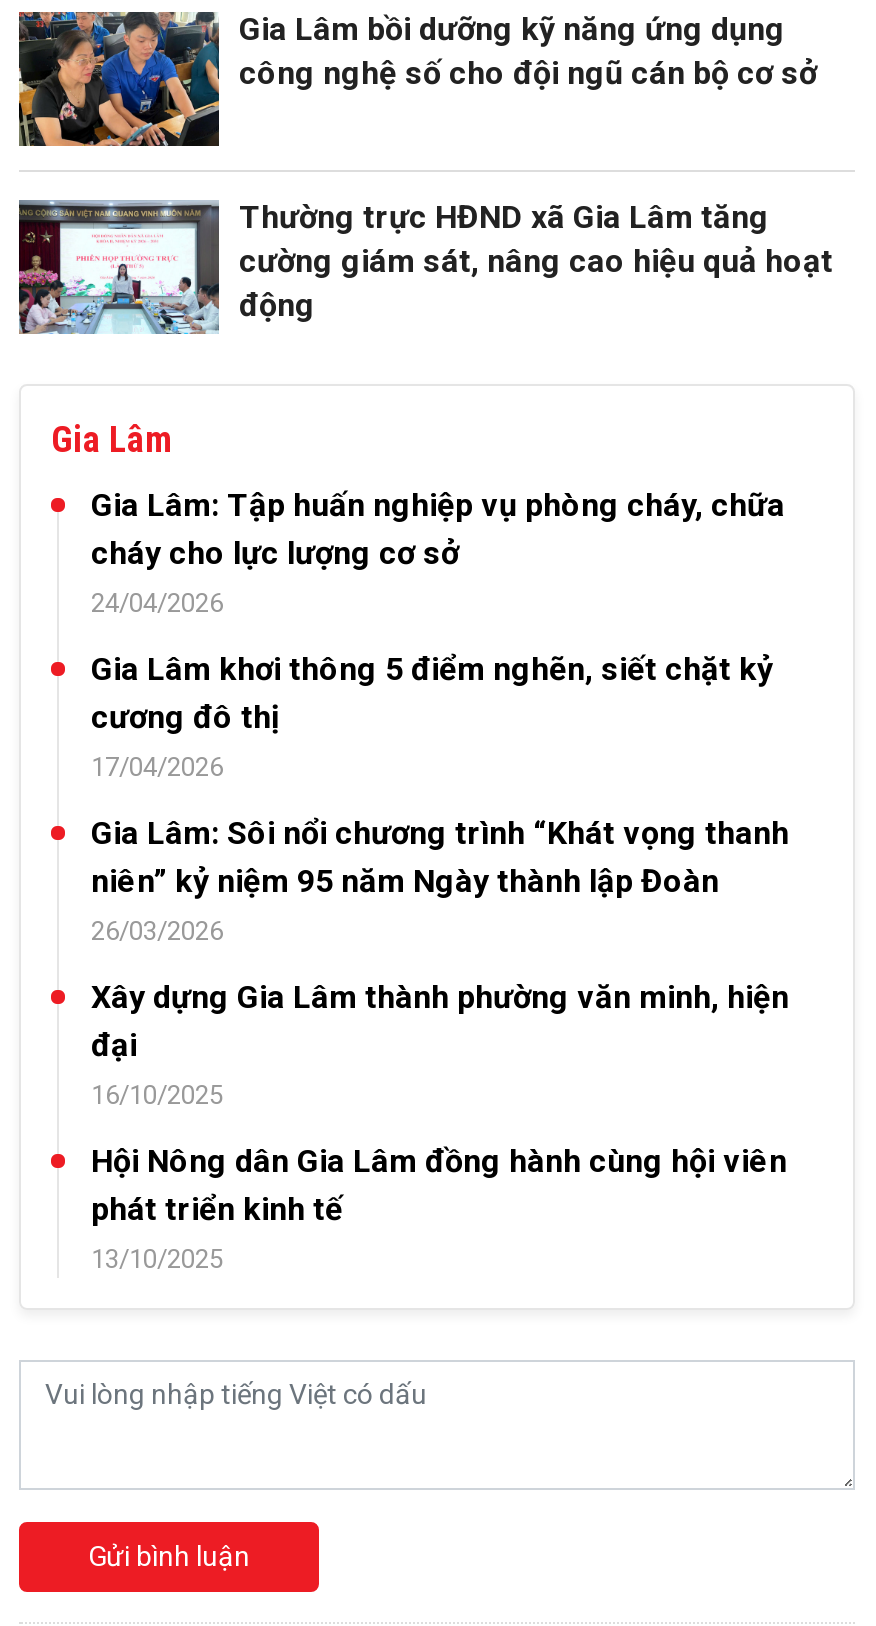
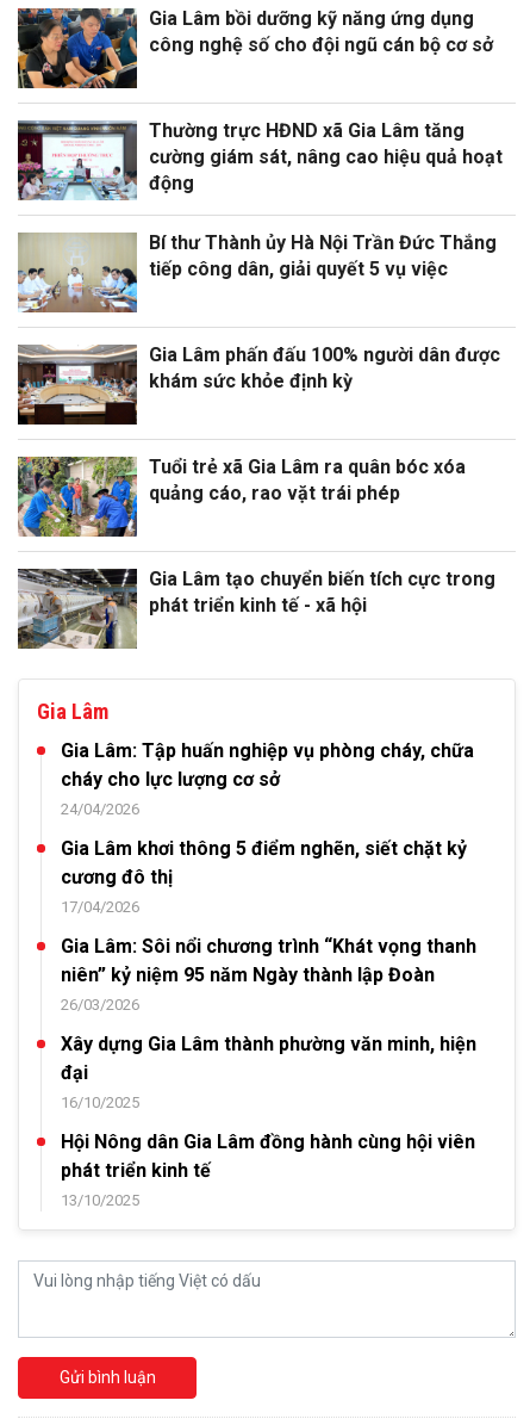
+ [image]
+ Bí thư Thành ủy Hà Nội Trần Đức Thắng
+ tiếp công dân, giải quyết 5 vụ việc

+ [image]
+ Gia Lâm phấn đấu 100% người dân được
+ khám sức khỏe định kỳ

+ [image]
+ Tuổi trẻ xã Gia Lâm ra quân bóc xóa
+ quảng cáo, rao vặt trái phép

+ [image]
+ Gia Lâm tạo chuyển biến tích cực trong
+ phát triển kinh tế - xã hội
